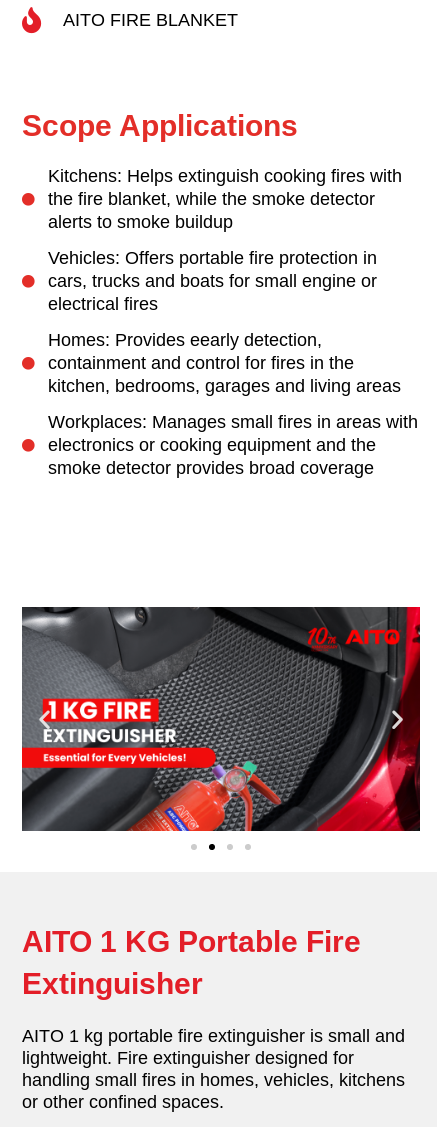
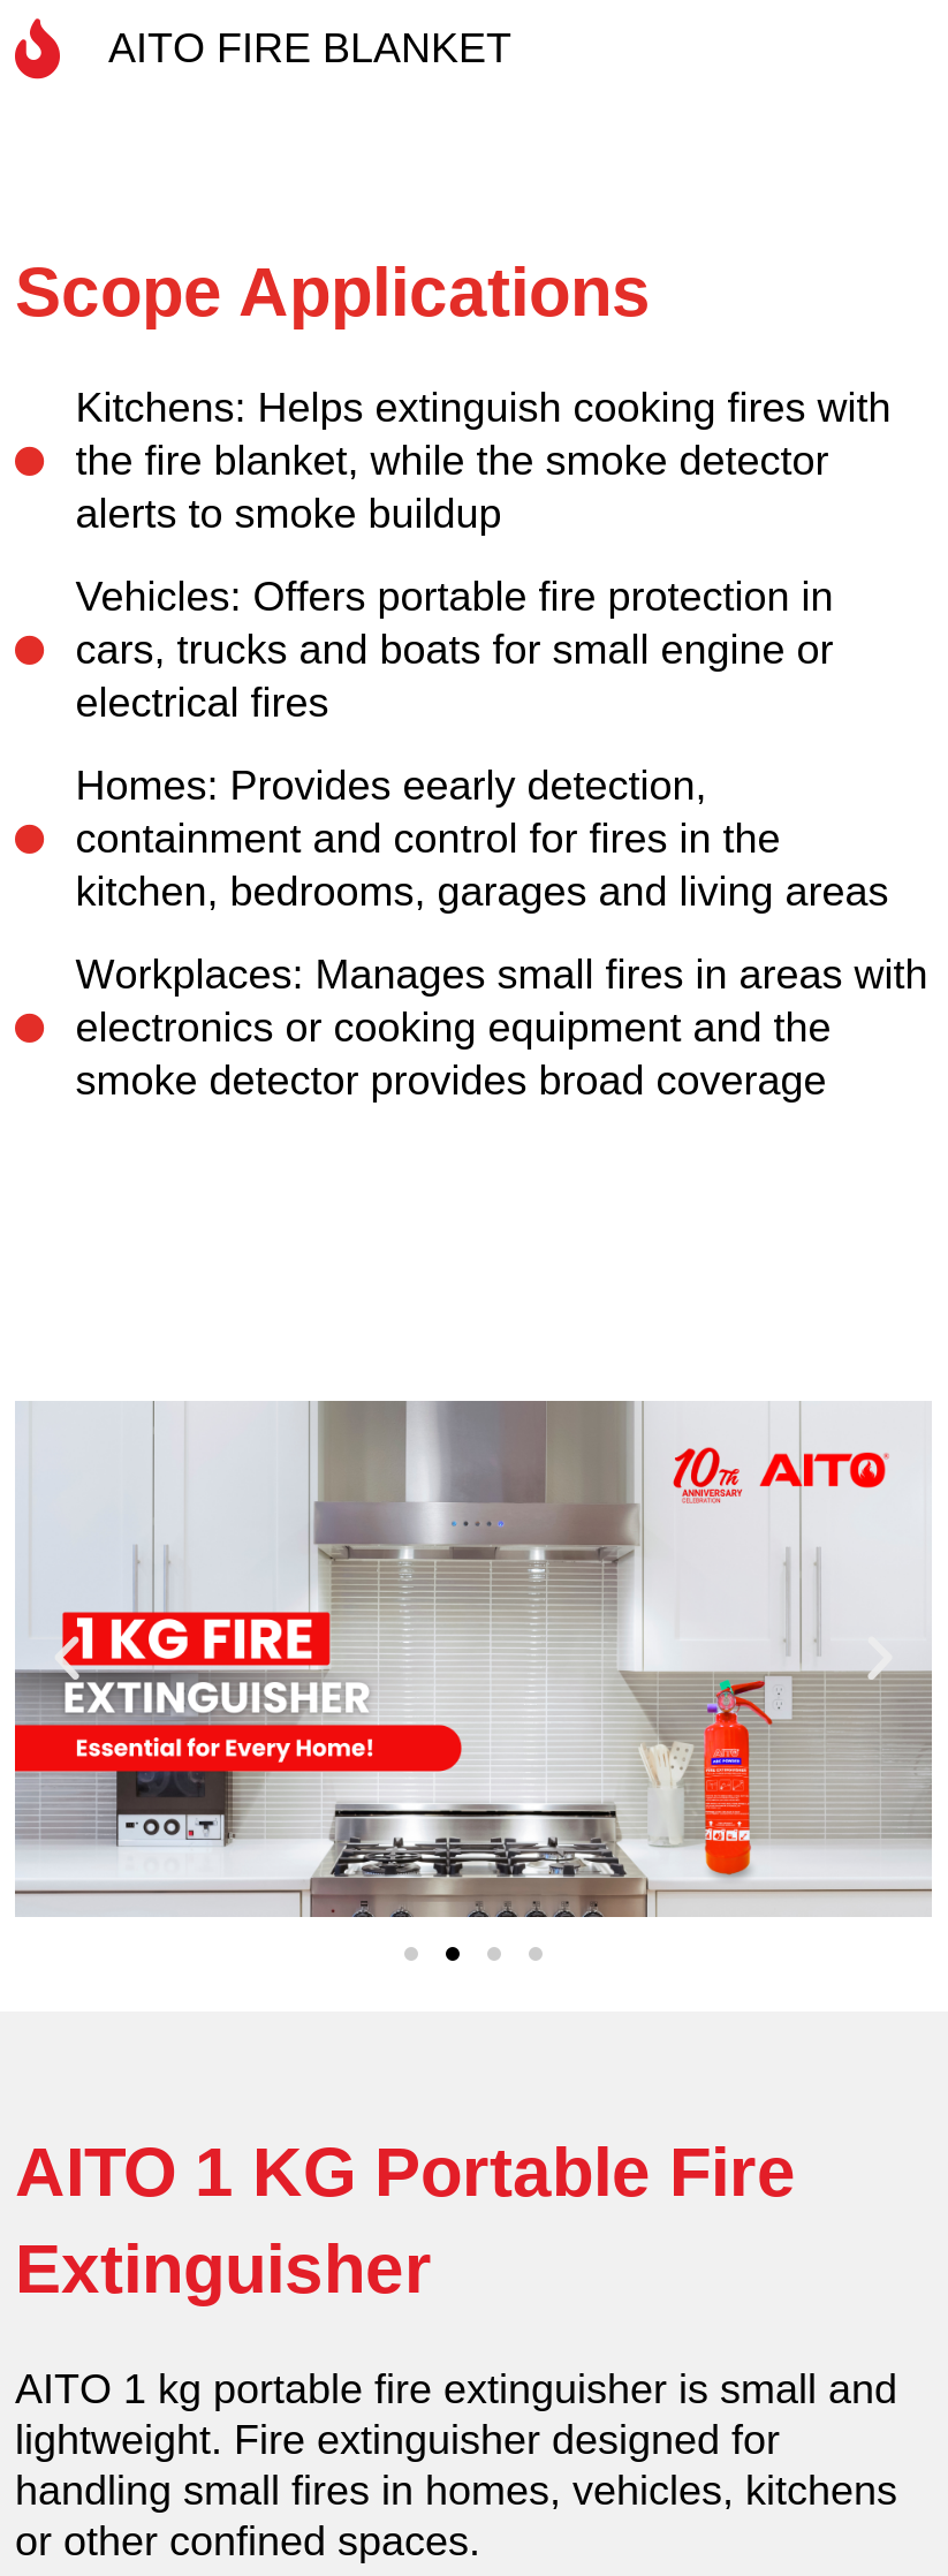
- [image]
+ [image]
